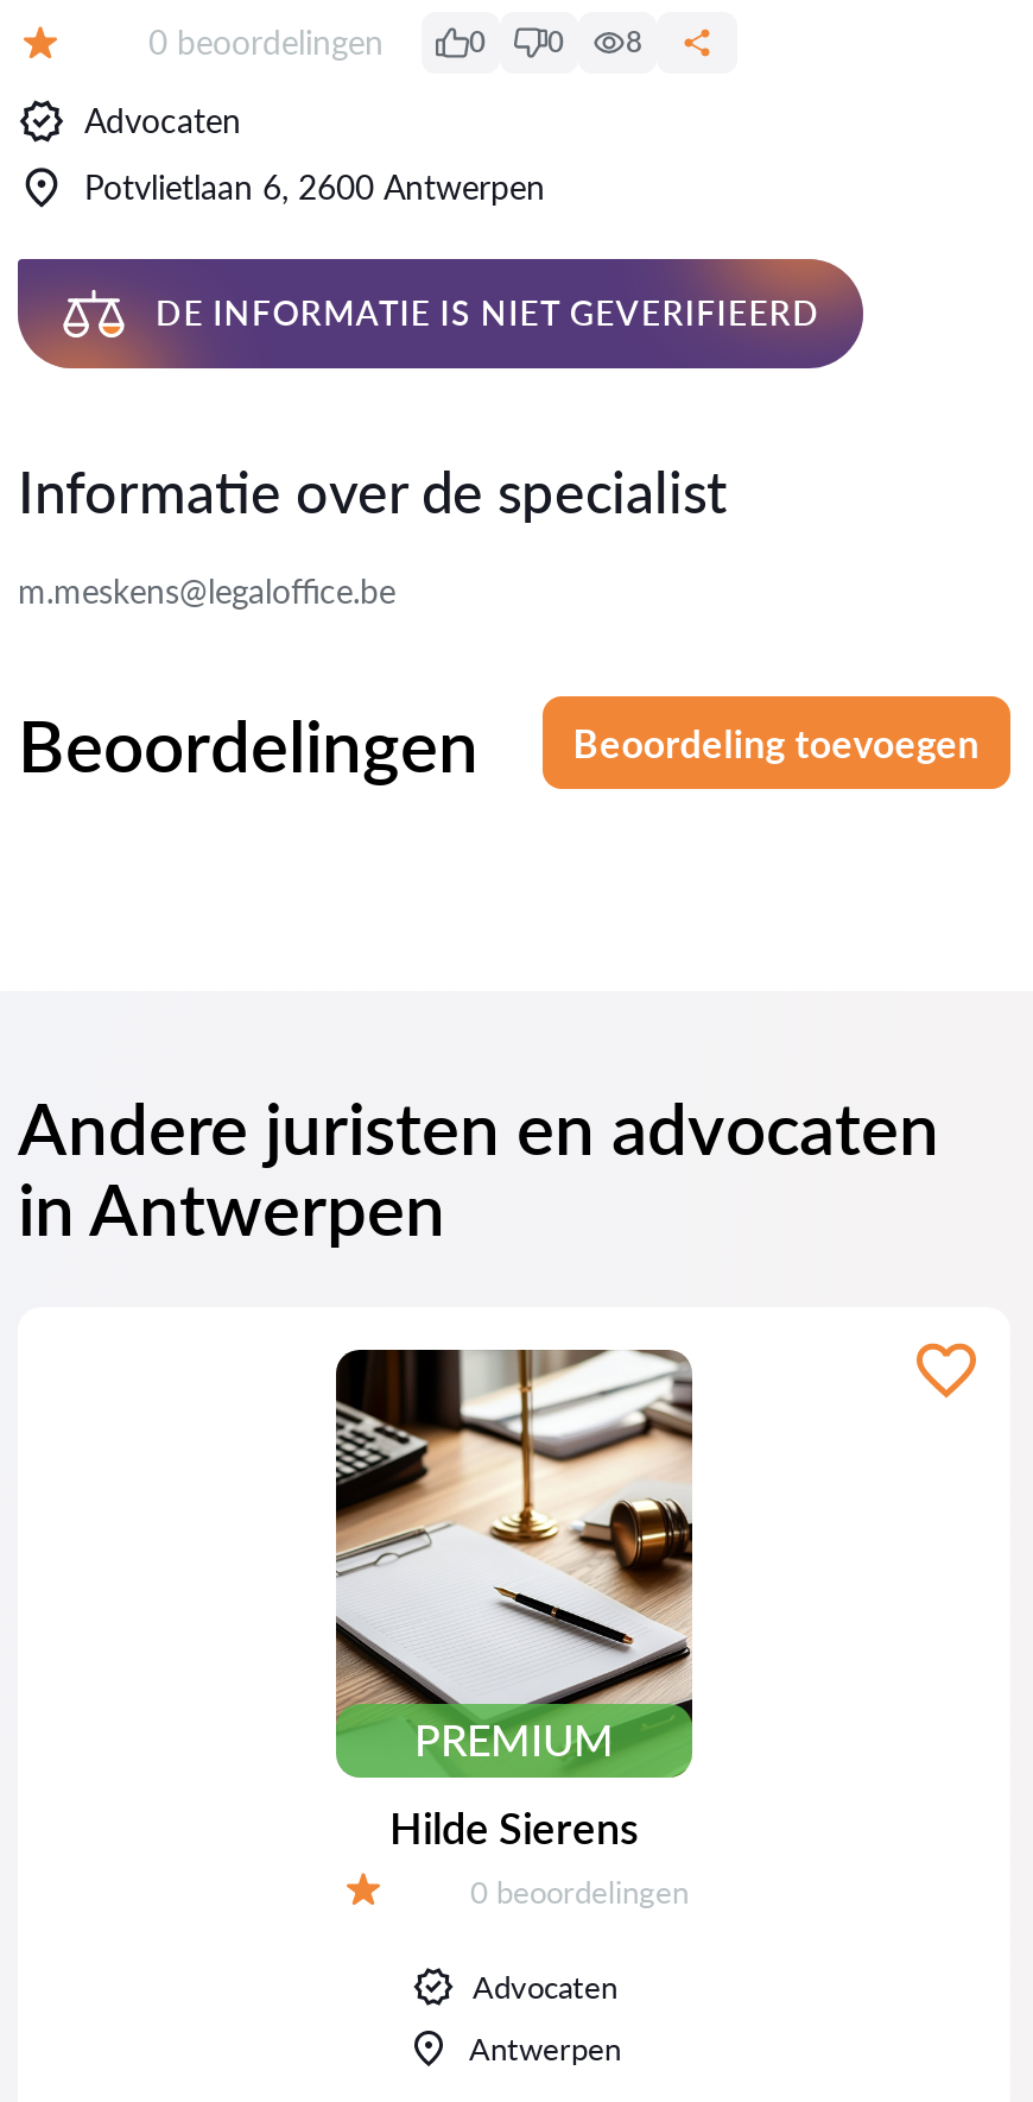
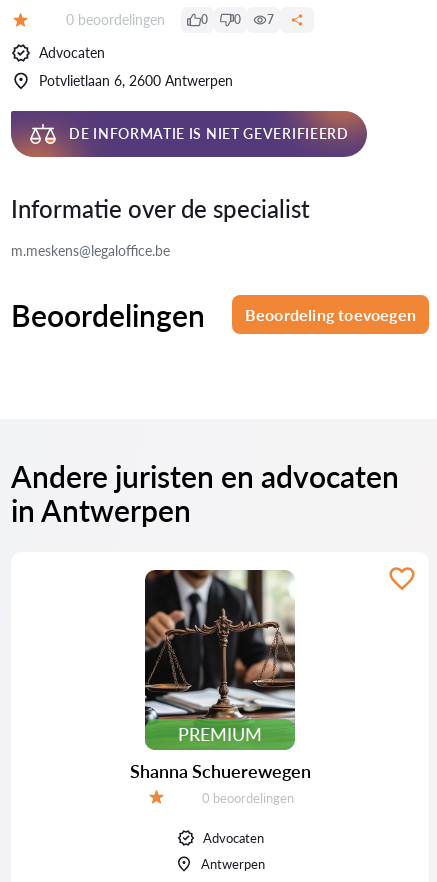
- 8
+ 7

- [image]
- Hilde Sierens
+ [image]
+ Shanna Schuerewegen
